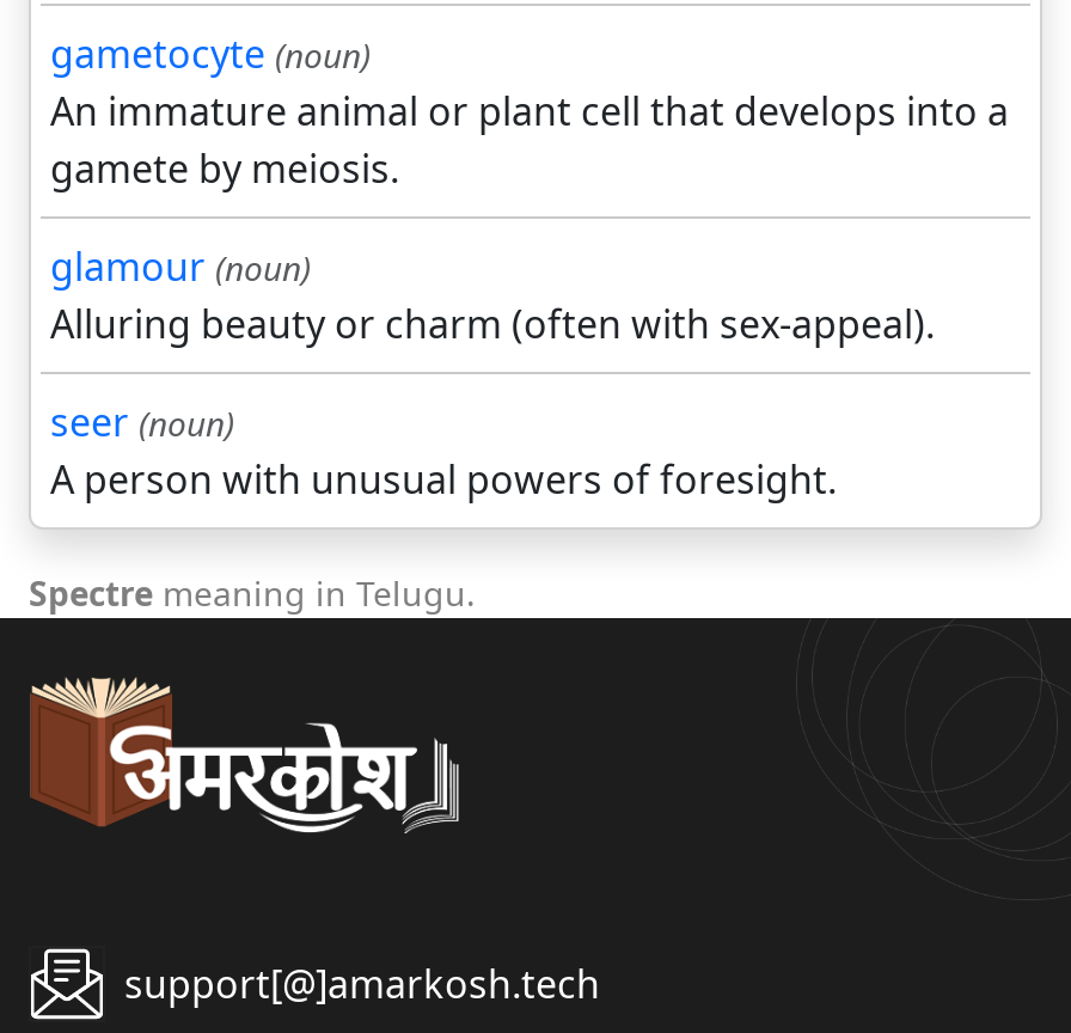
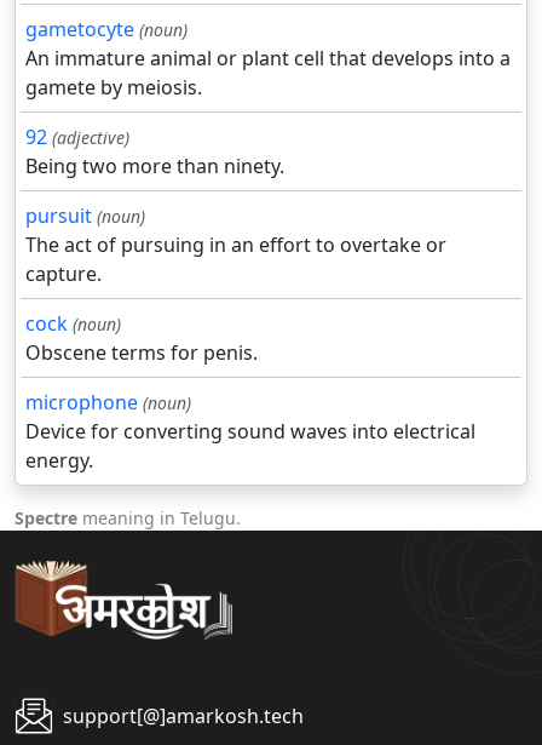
- glamour (noun)
- Alluring beauty or charm (often with sex-appeal).
- seer (noun)
- A person with unusual powers of foresight.
+ 92 (adjective)
+ Being two more than ninety.
+ pursuit (noun)
+ The act of pursuing in an effort to overtake or
+ capture.
+ cock (noun)
+ Obscene terms for penis.
+ microphone (noun)
+ Device for converting sound waves into electrical
+ energy.
